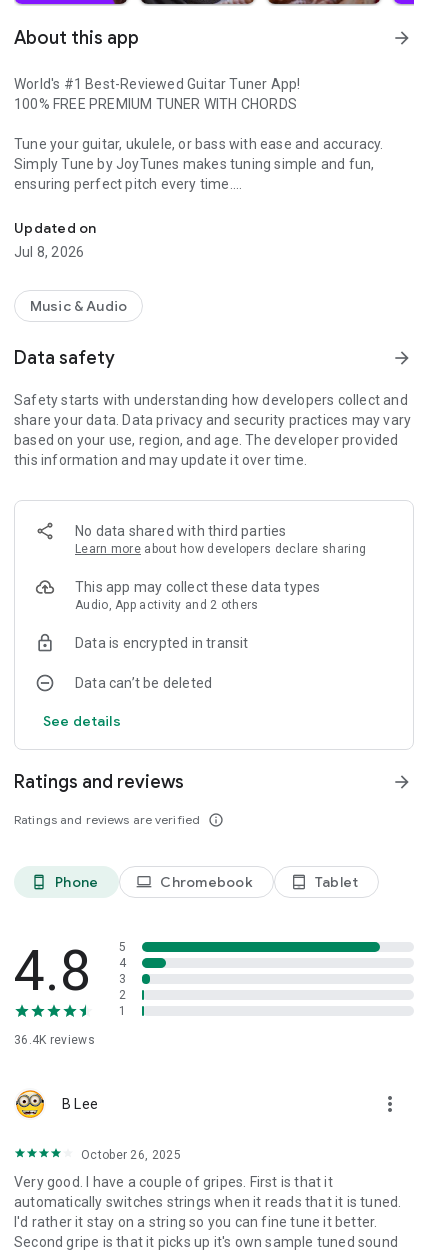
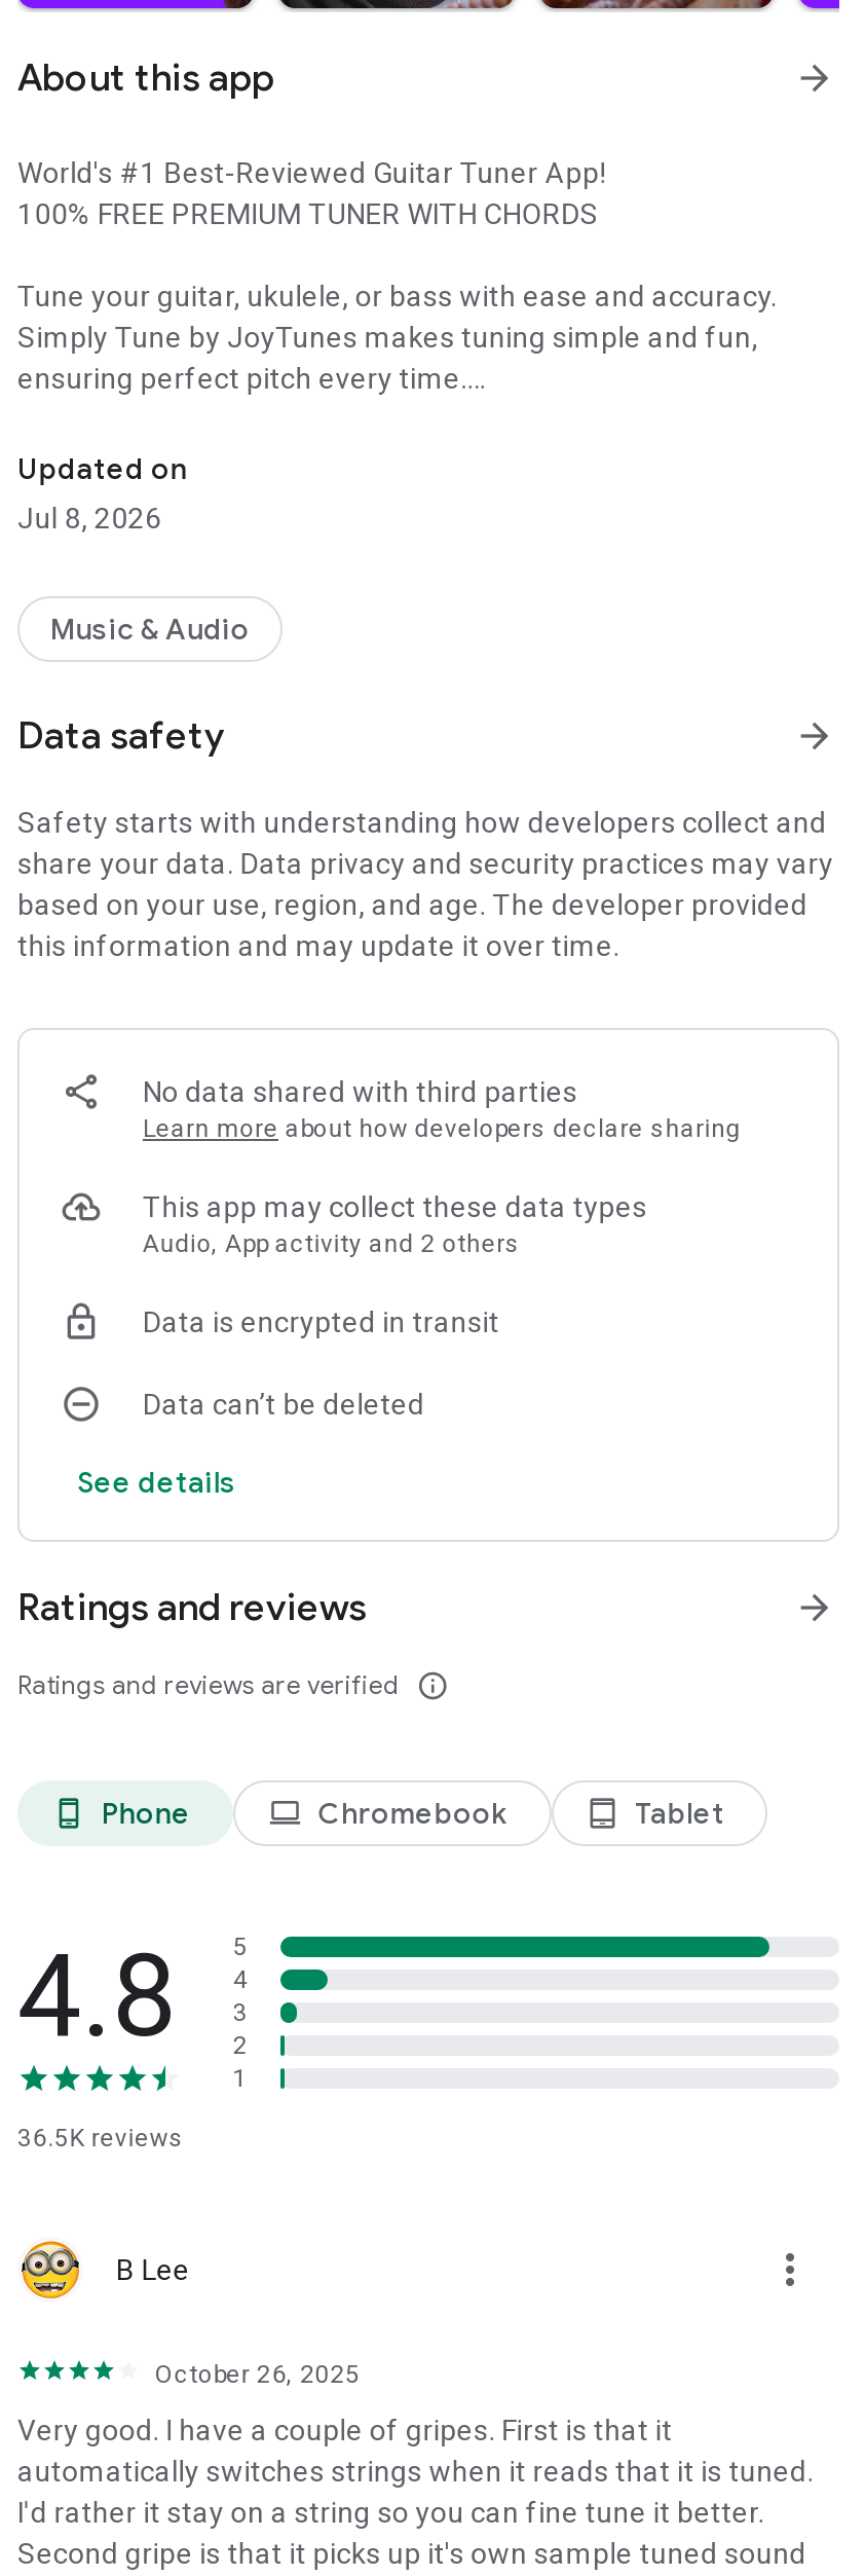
- 36.4K reviews
+ 36.5K reviews
